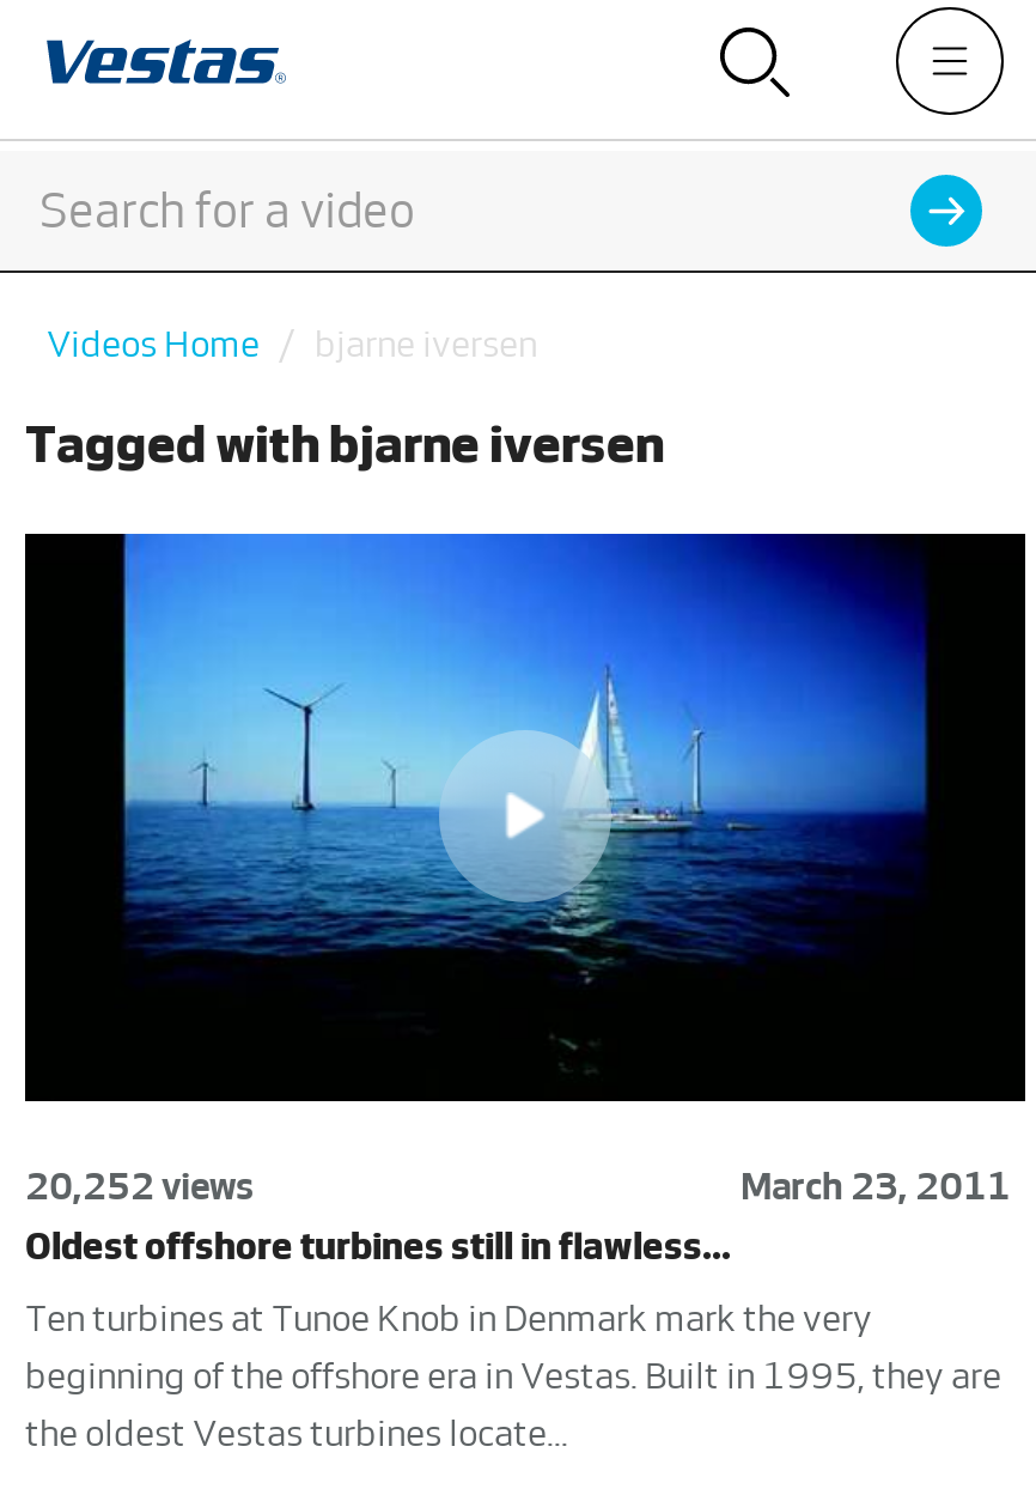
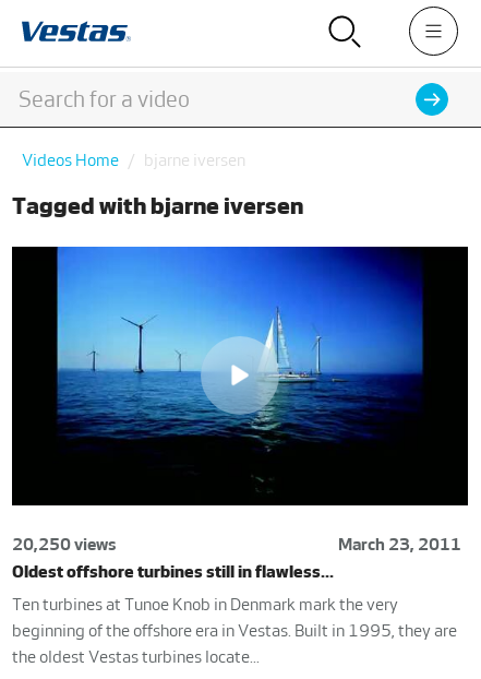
- 20,252 views
+ 20,250 views
